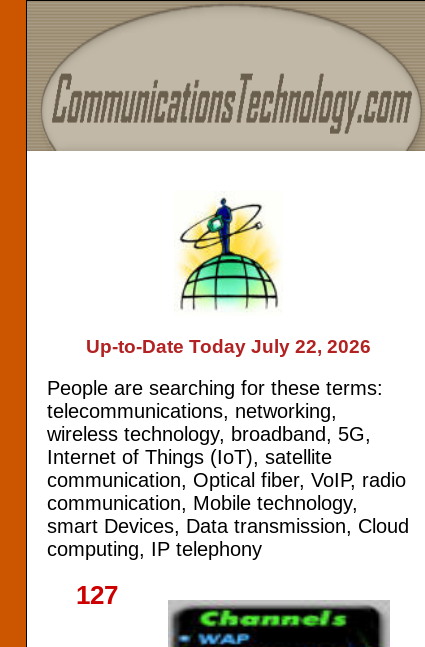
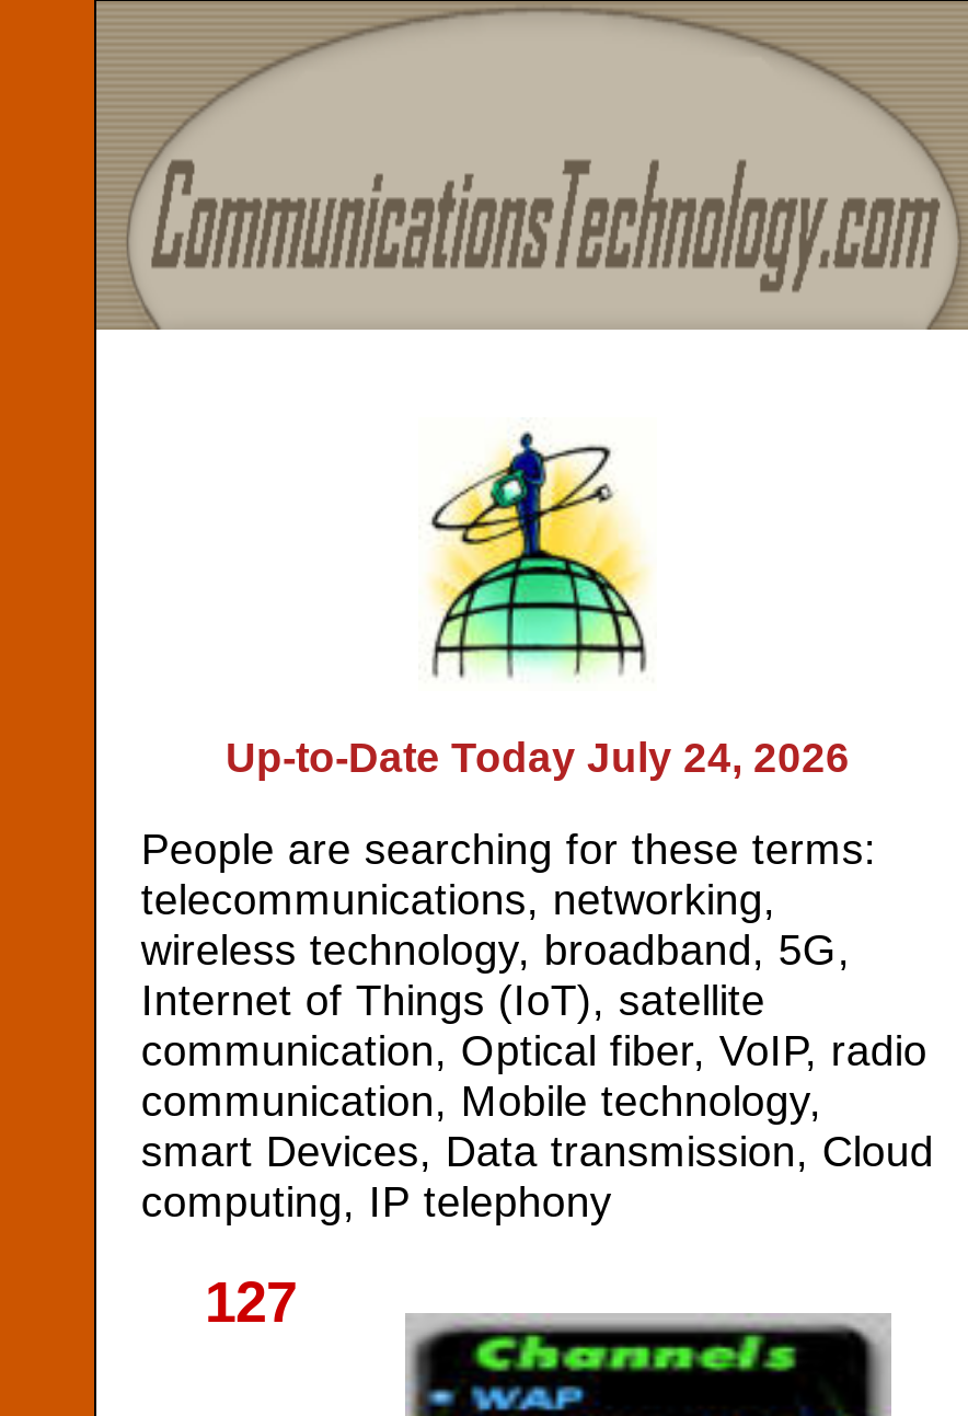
- Up-to-Date Today July 22, 2026
+ Up-to-Date Today July 24, 2026
